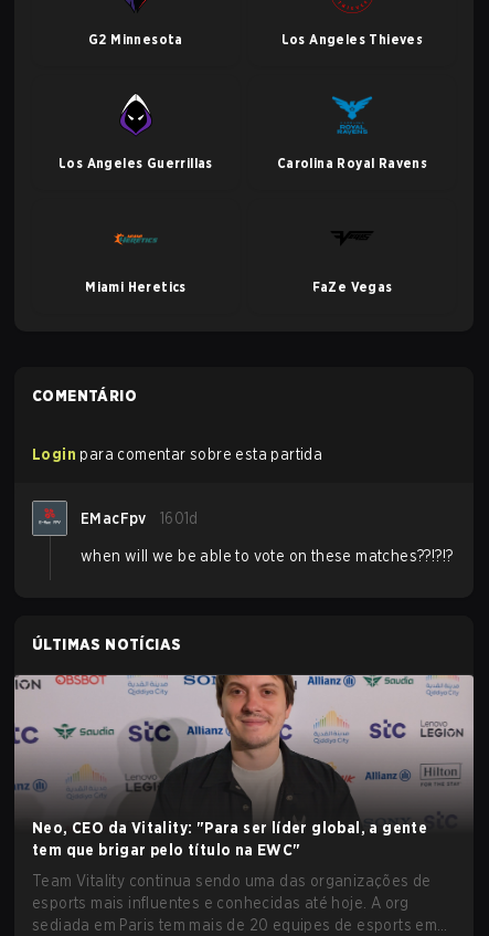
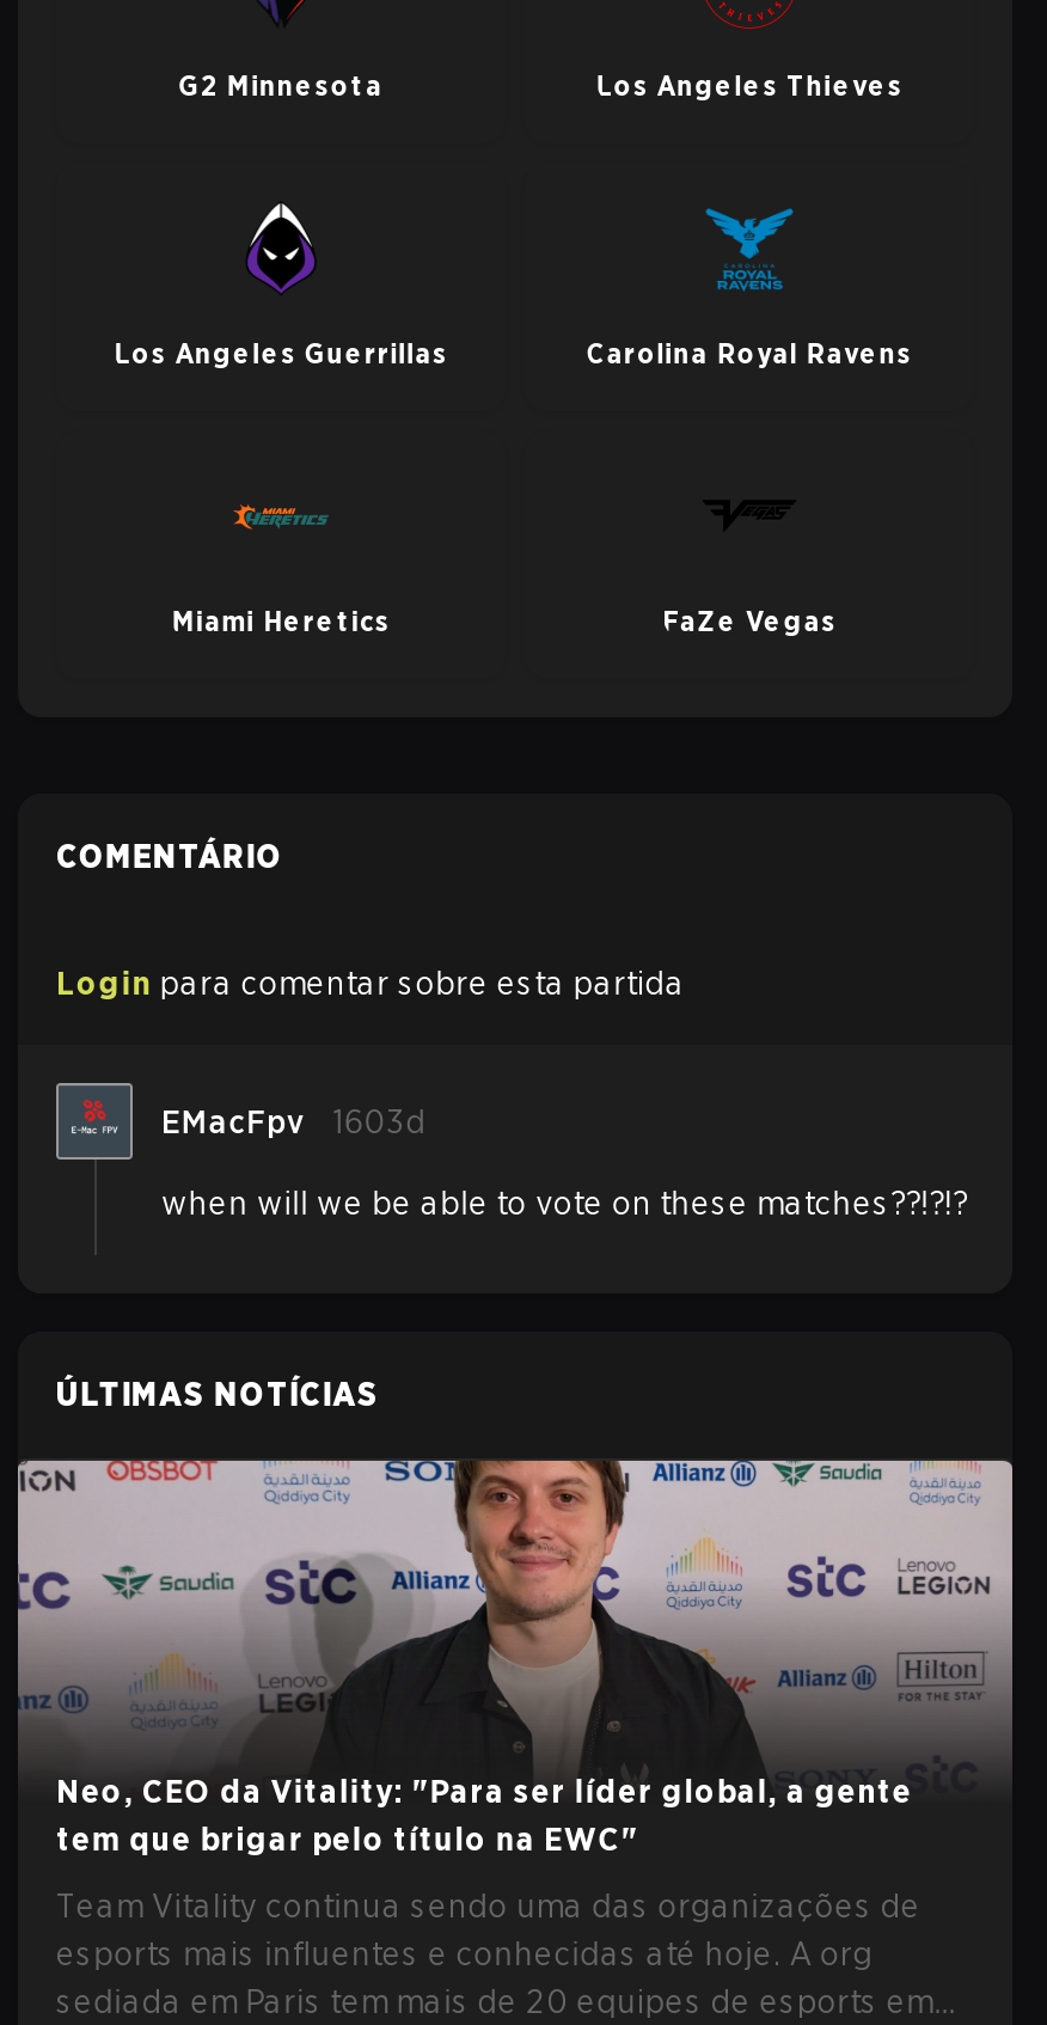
- EMacFpv 1601d
+ EMacFpv 1603d
